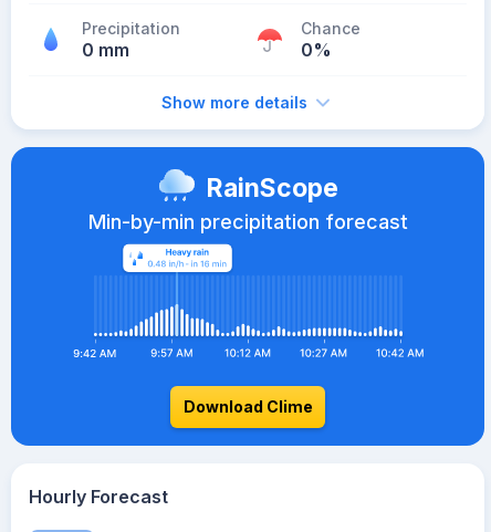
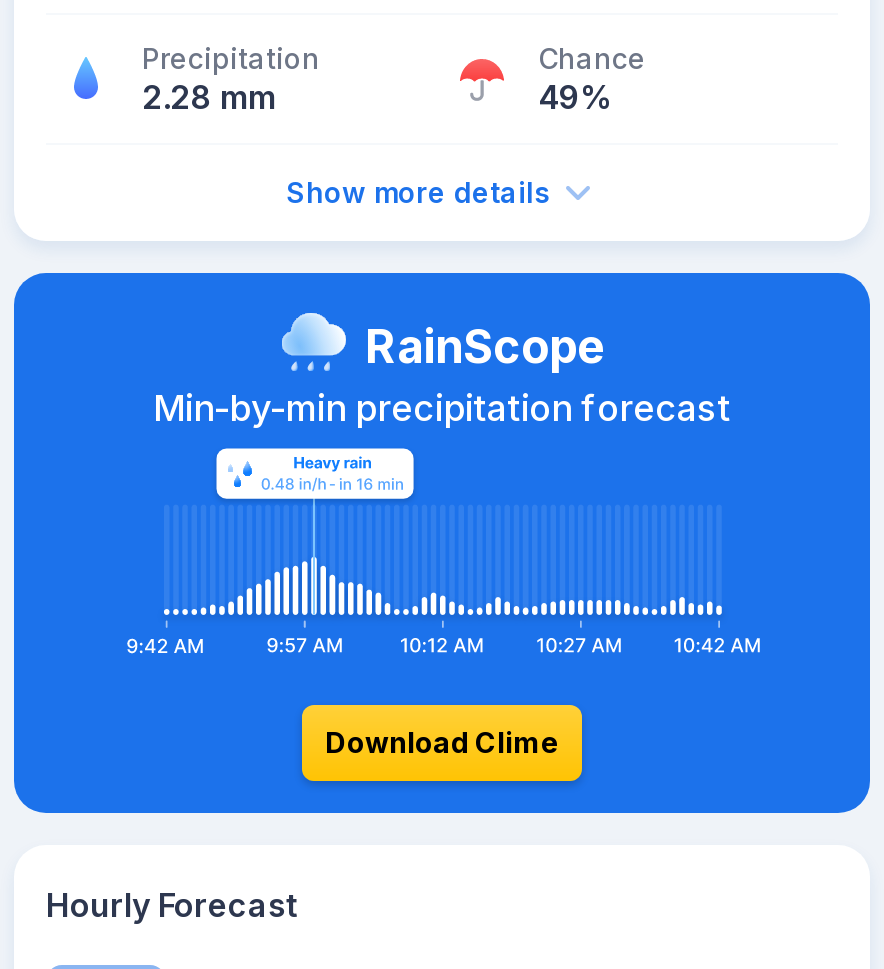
- 0 mm
+ 2.28 mm

- 0%
+ 49%
